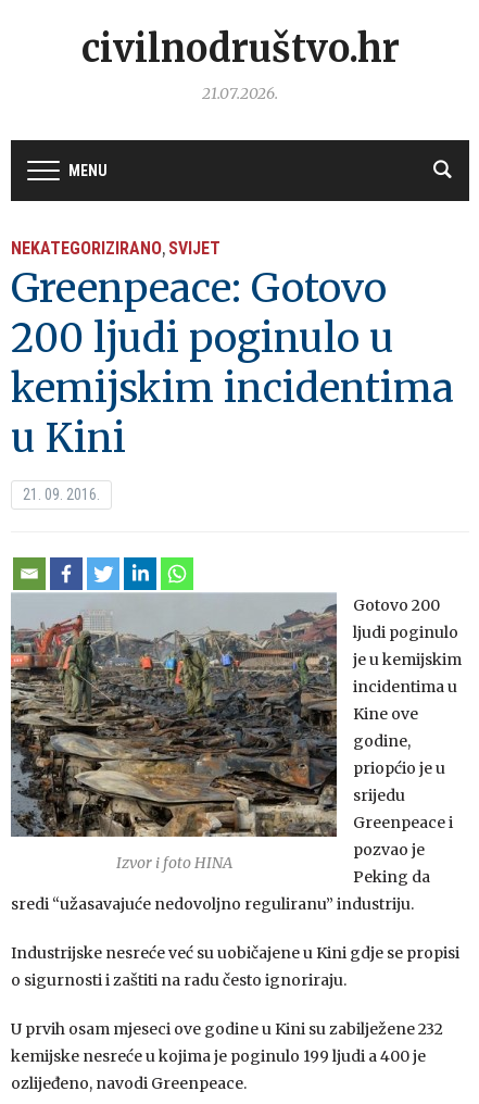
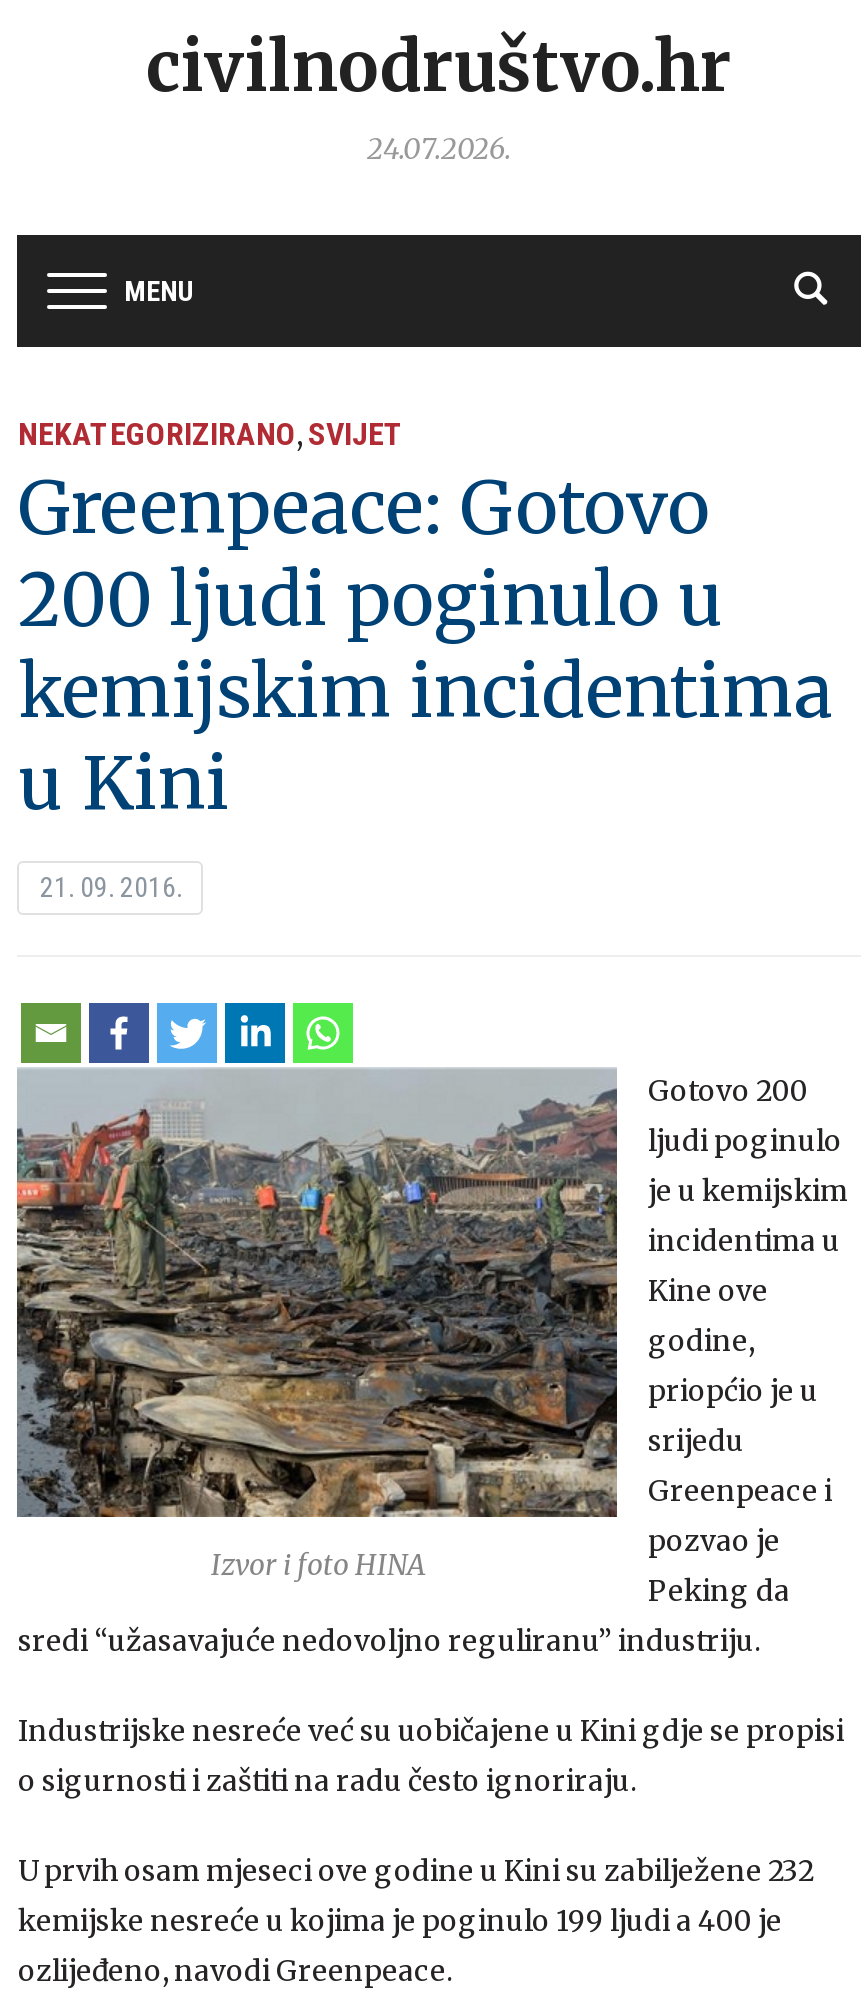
- 21.07.2026.
+ 24.07.2026.
